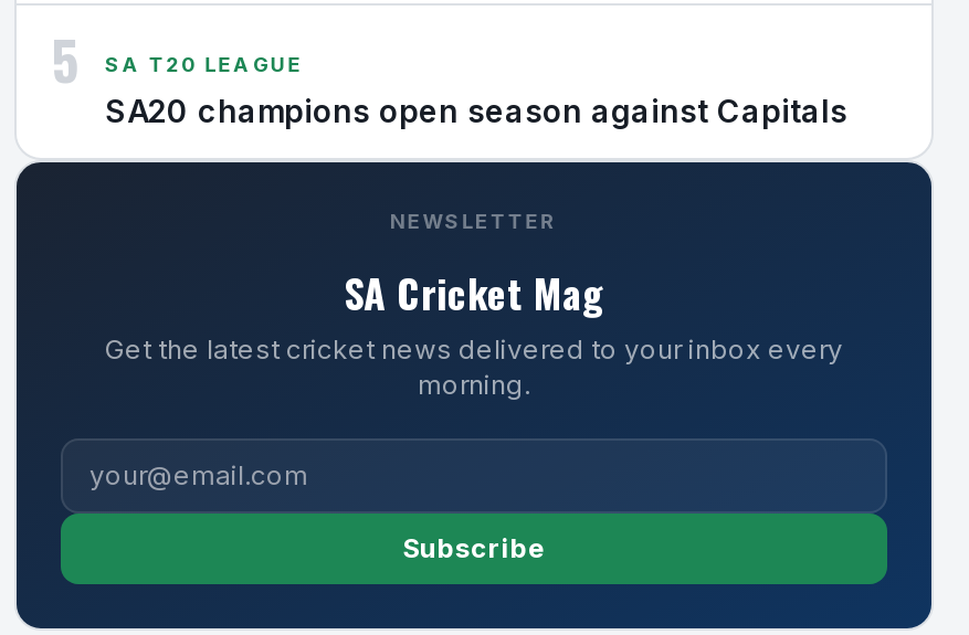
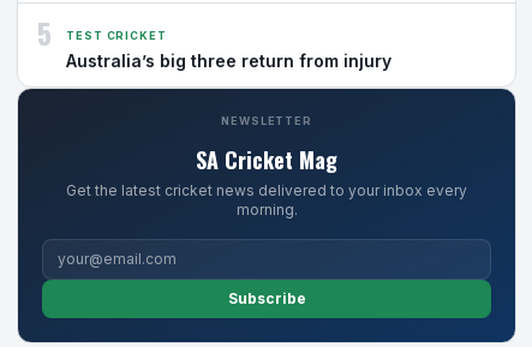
- SA T20 LEAGUE
- SA20 champions open season against Capitals
+ TEST CRICKET
+ Australia’s big three return from injury
